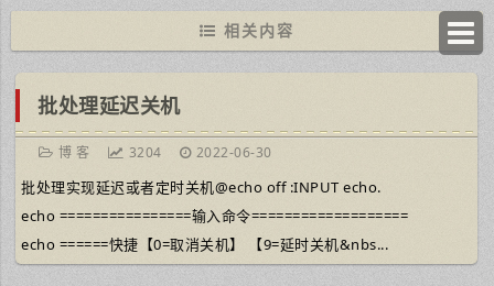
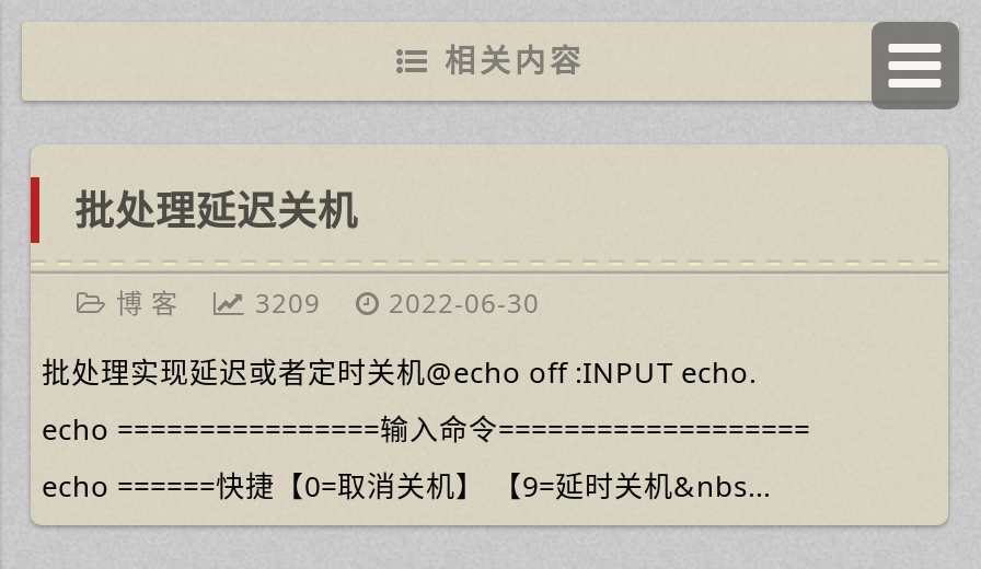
- 博 客 3204 2022-06-30
+ 博 客 3209 2022-06-30
